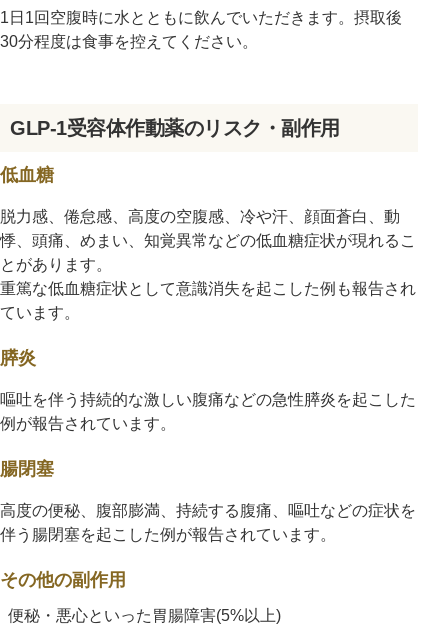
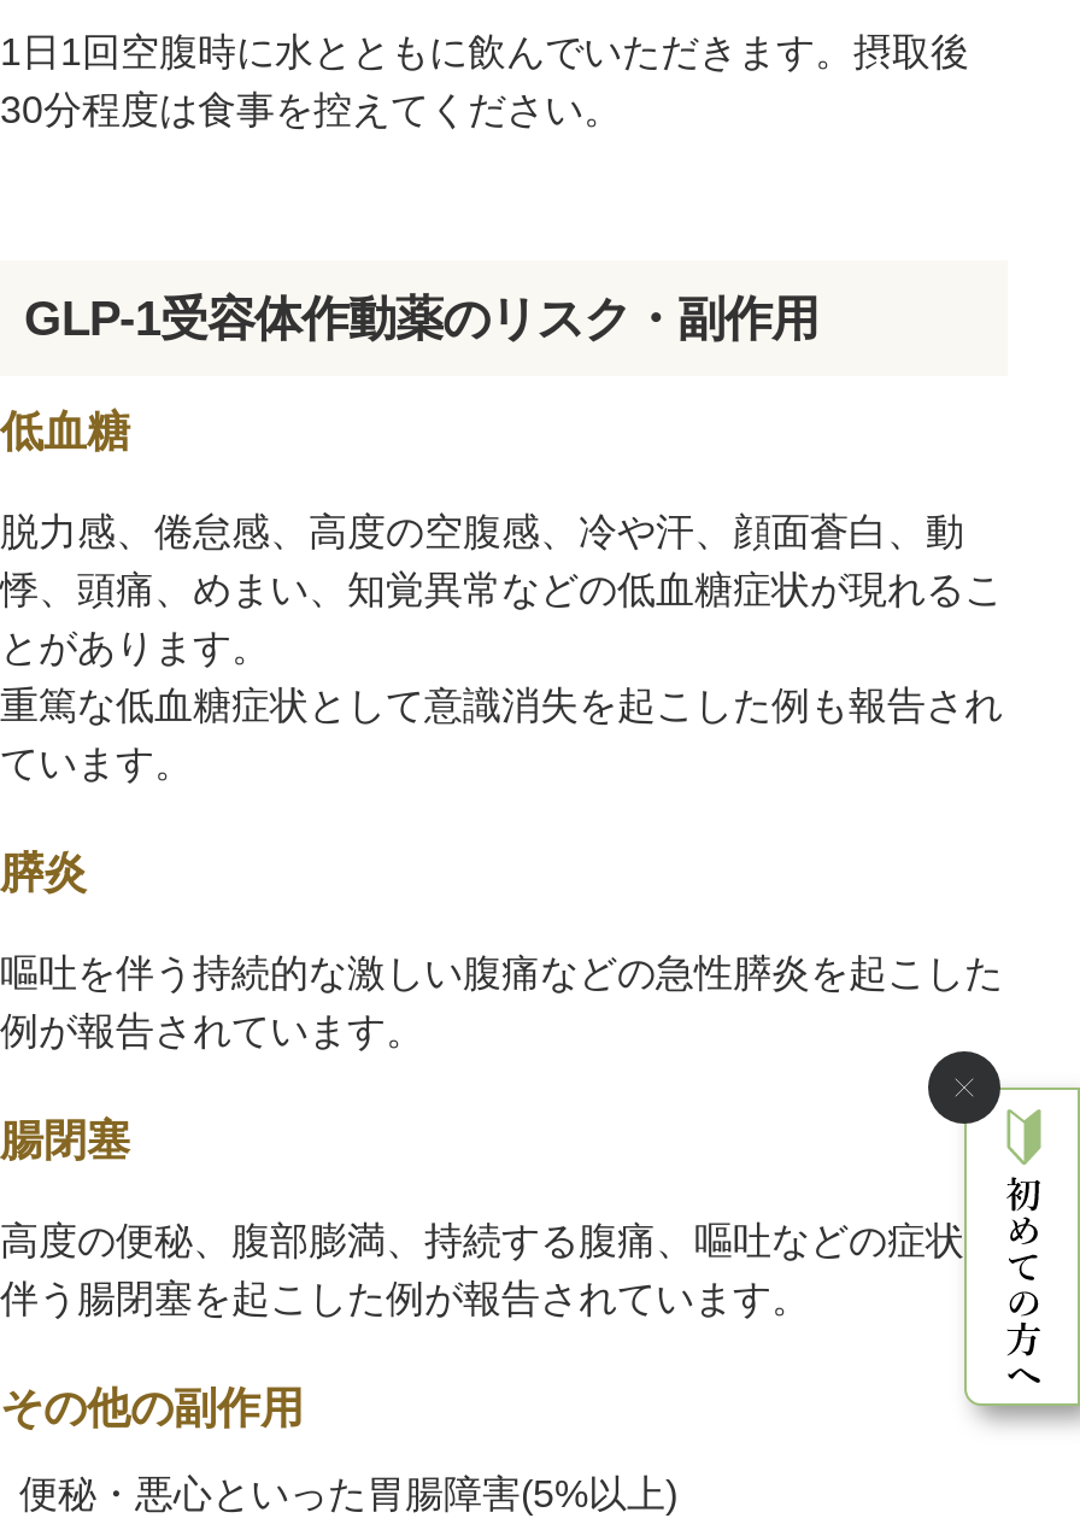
+ [image]
